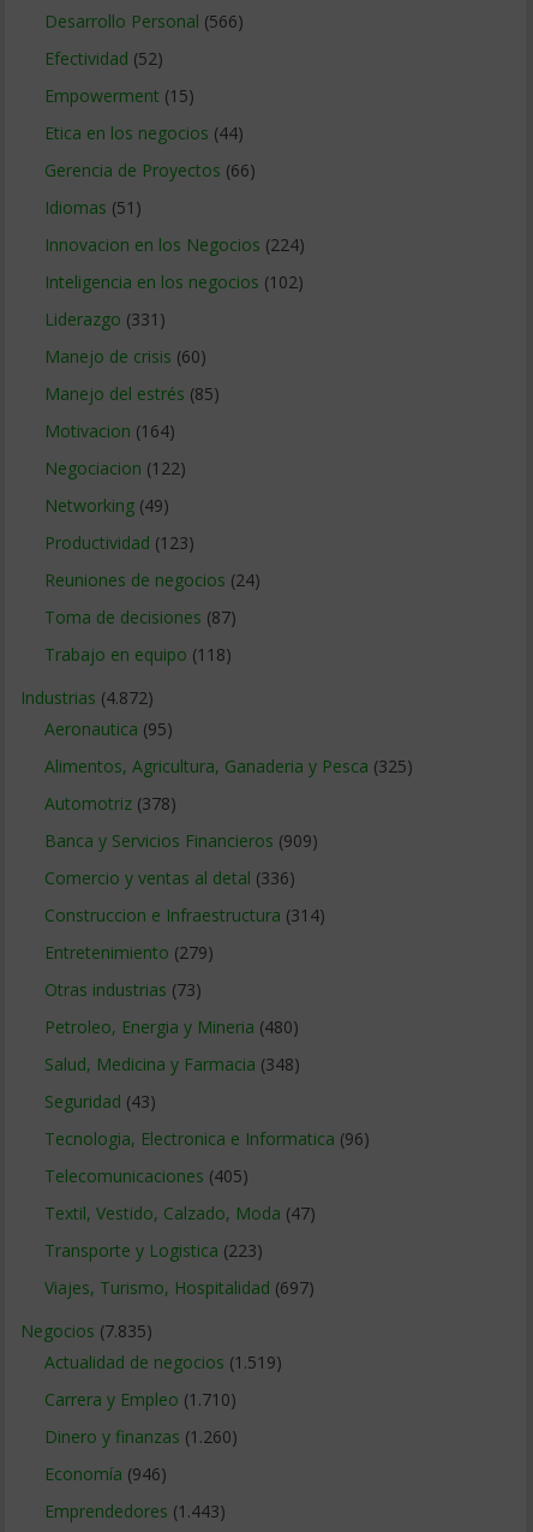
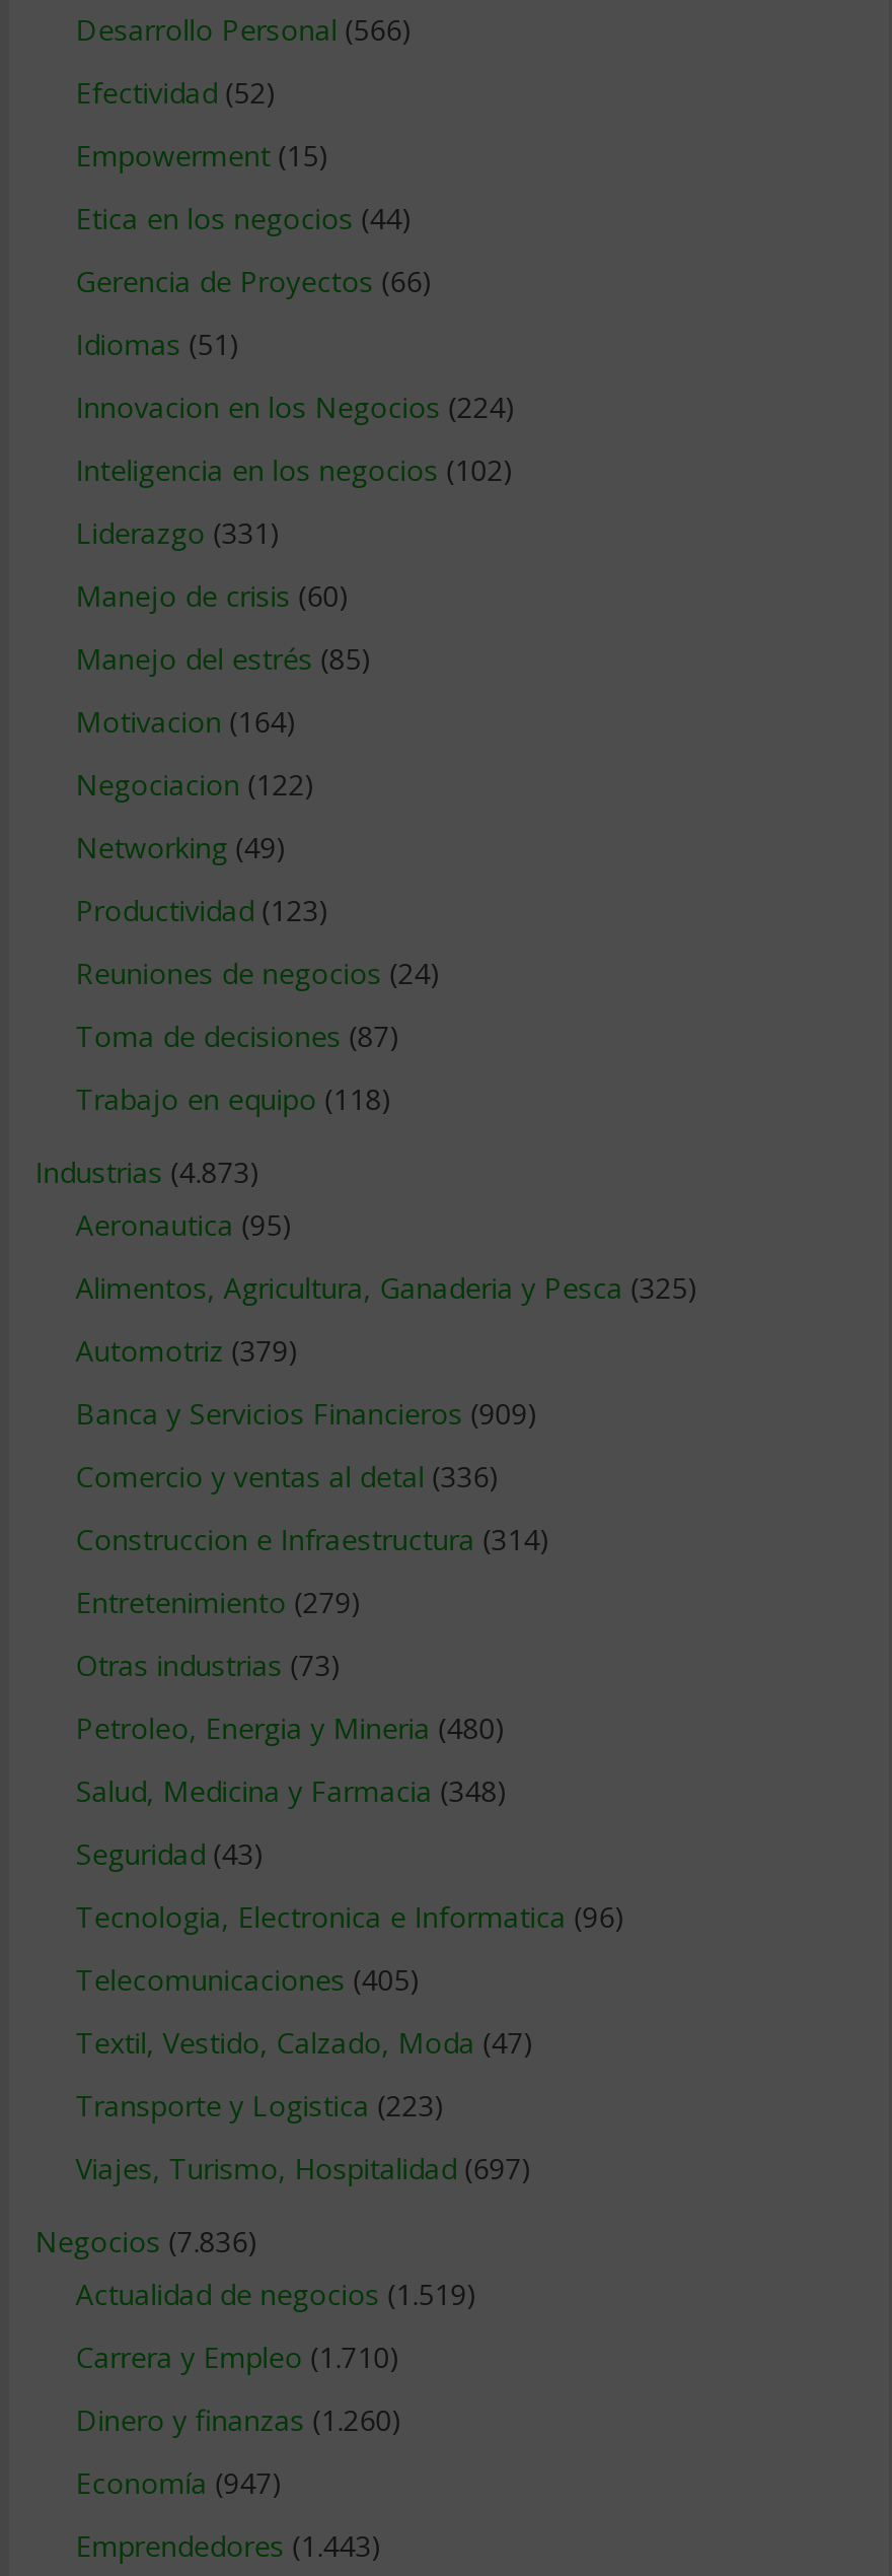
- Industrias (4.872)
+ Industrias (4.873)

- Automotriz (378)
+ Automotriz (379)

- Negocios (7.835)
+ Negocios (7.836)

- Economía (946)
+ Economía (947)
